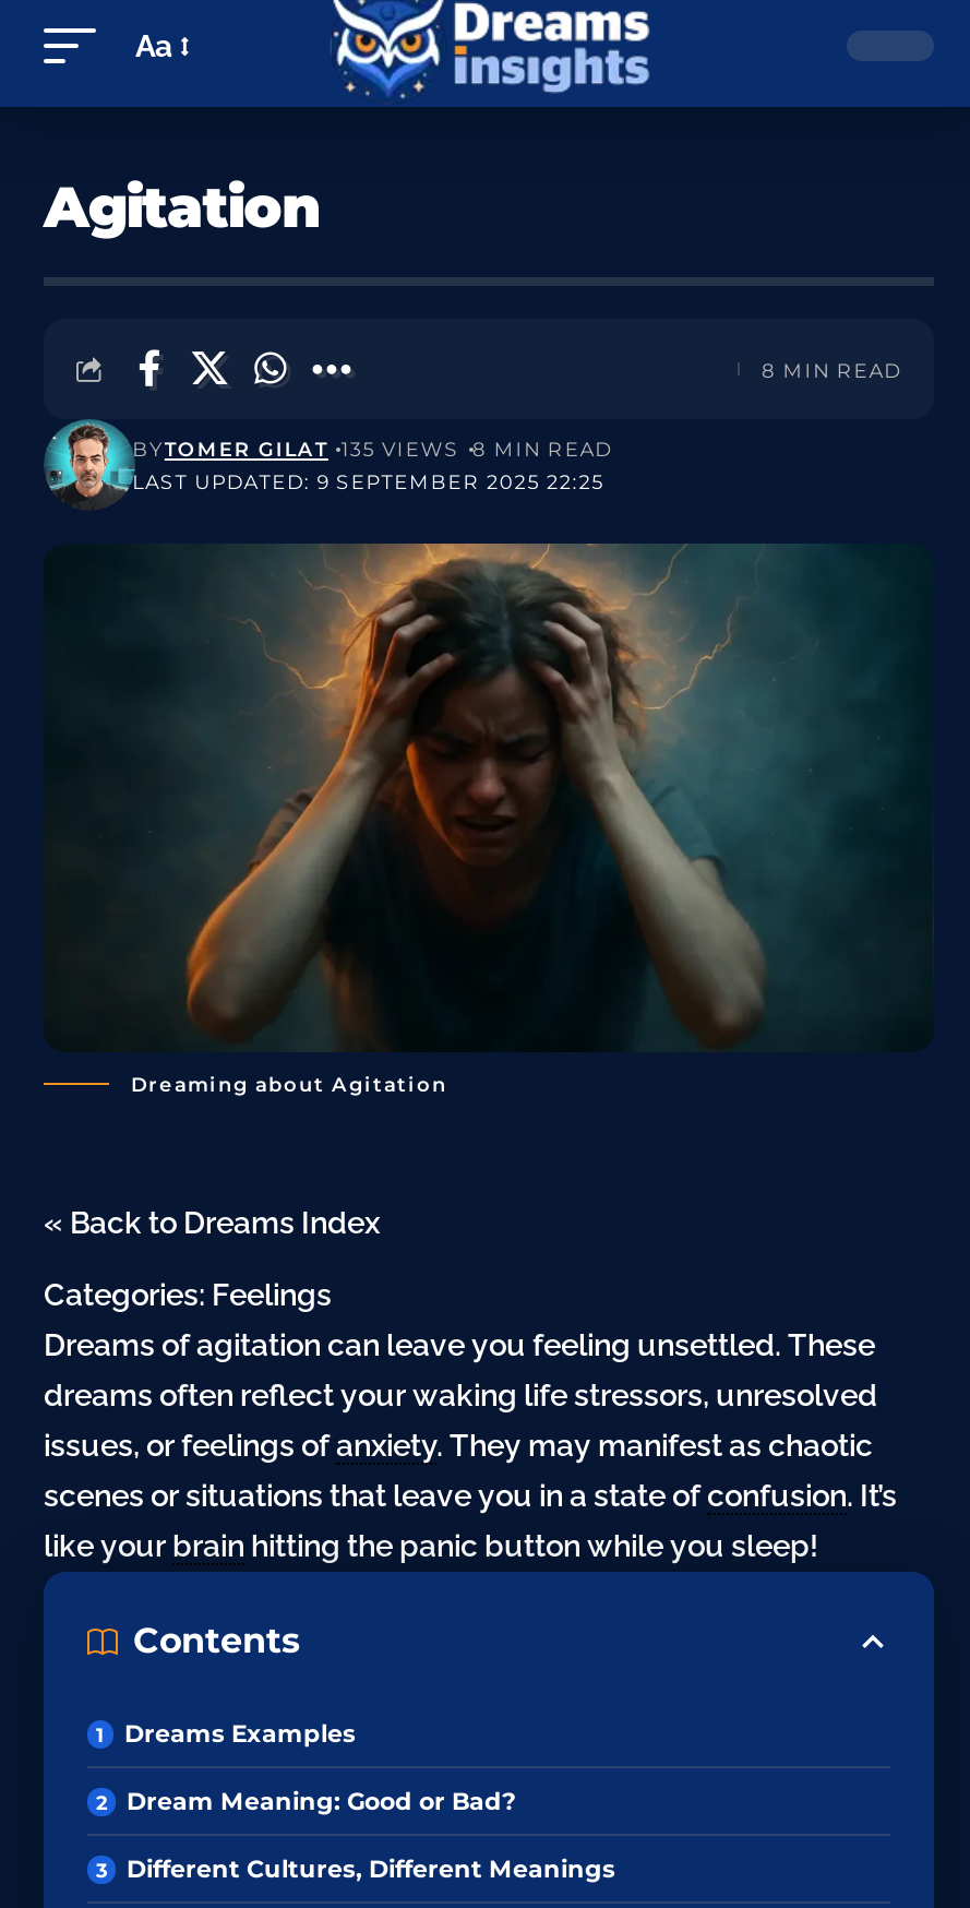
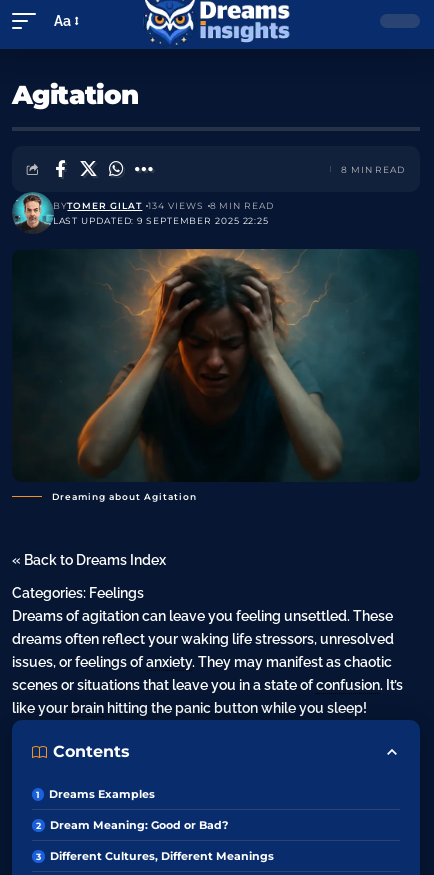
- BYTOMER GILAT 135 VIEWS 8 MIN READ
+ BYTOMER GILAT 134 VIEWS 8 MIN READ
